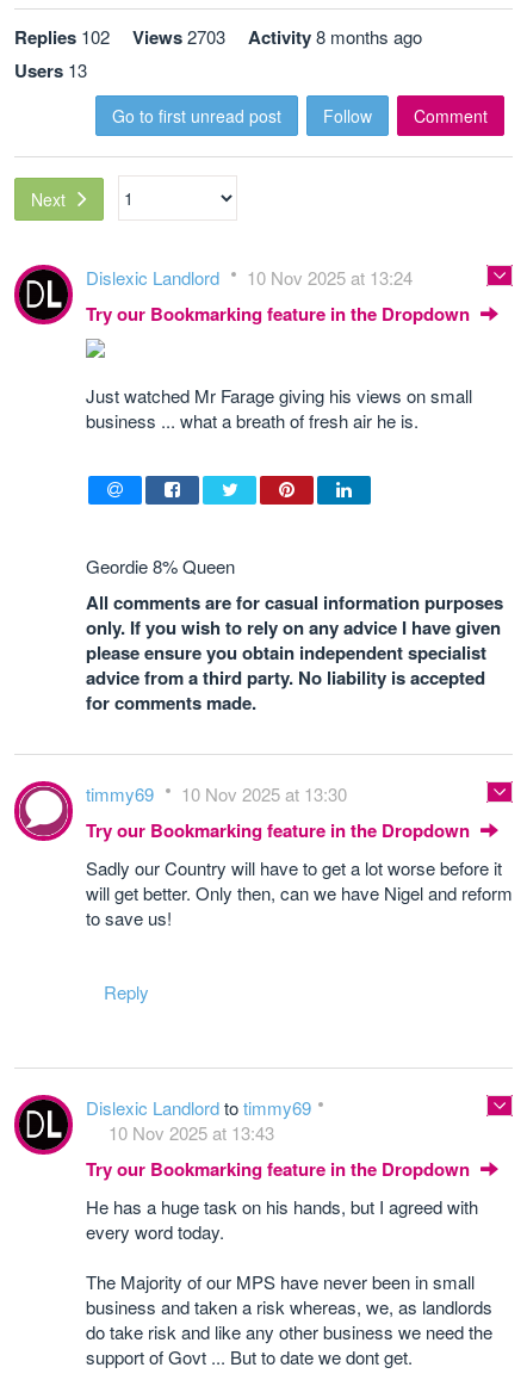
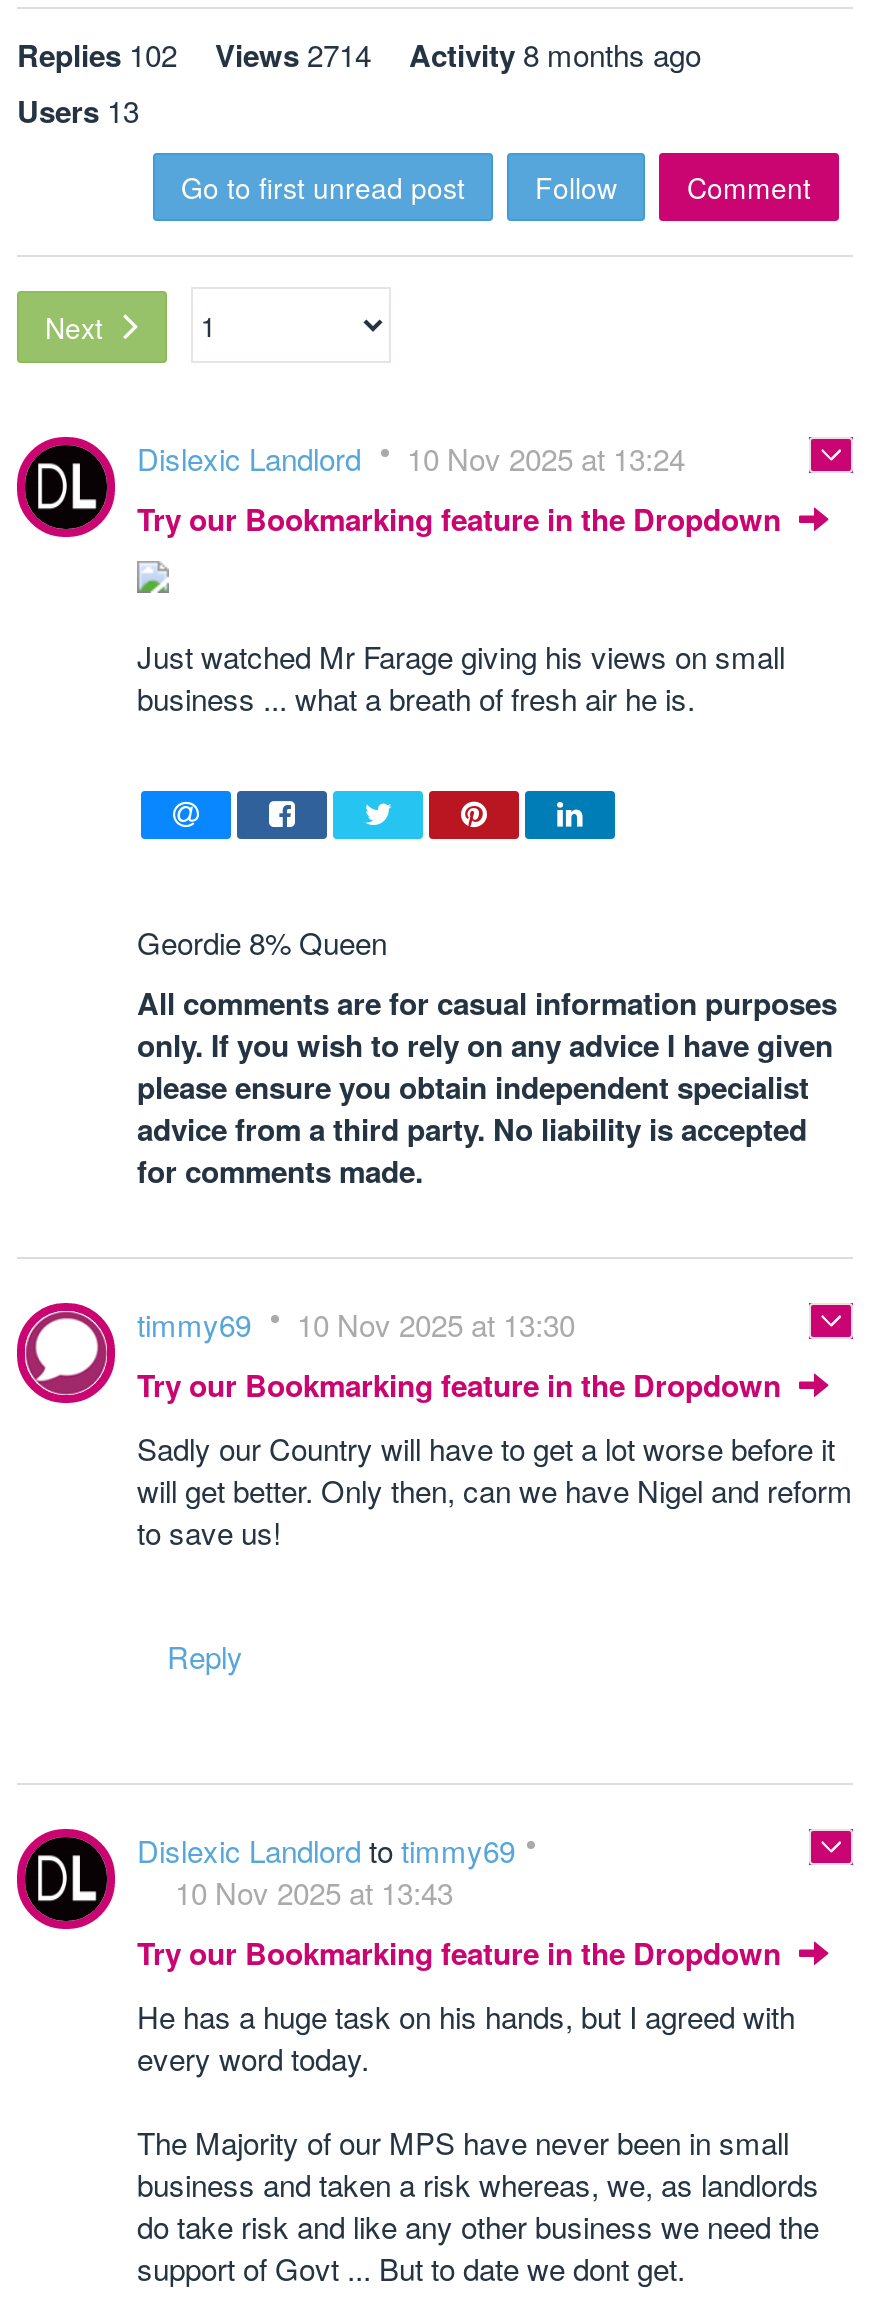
- Replies 102 Views 2703 Activity 8 months ago
+ Replies 102 Views 2714 Activity 8 months ago
